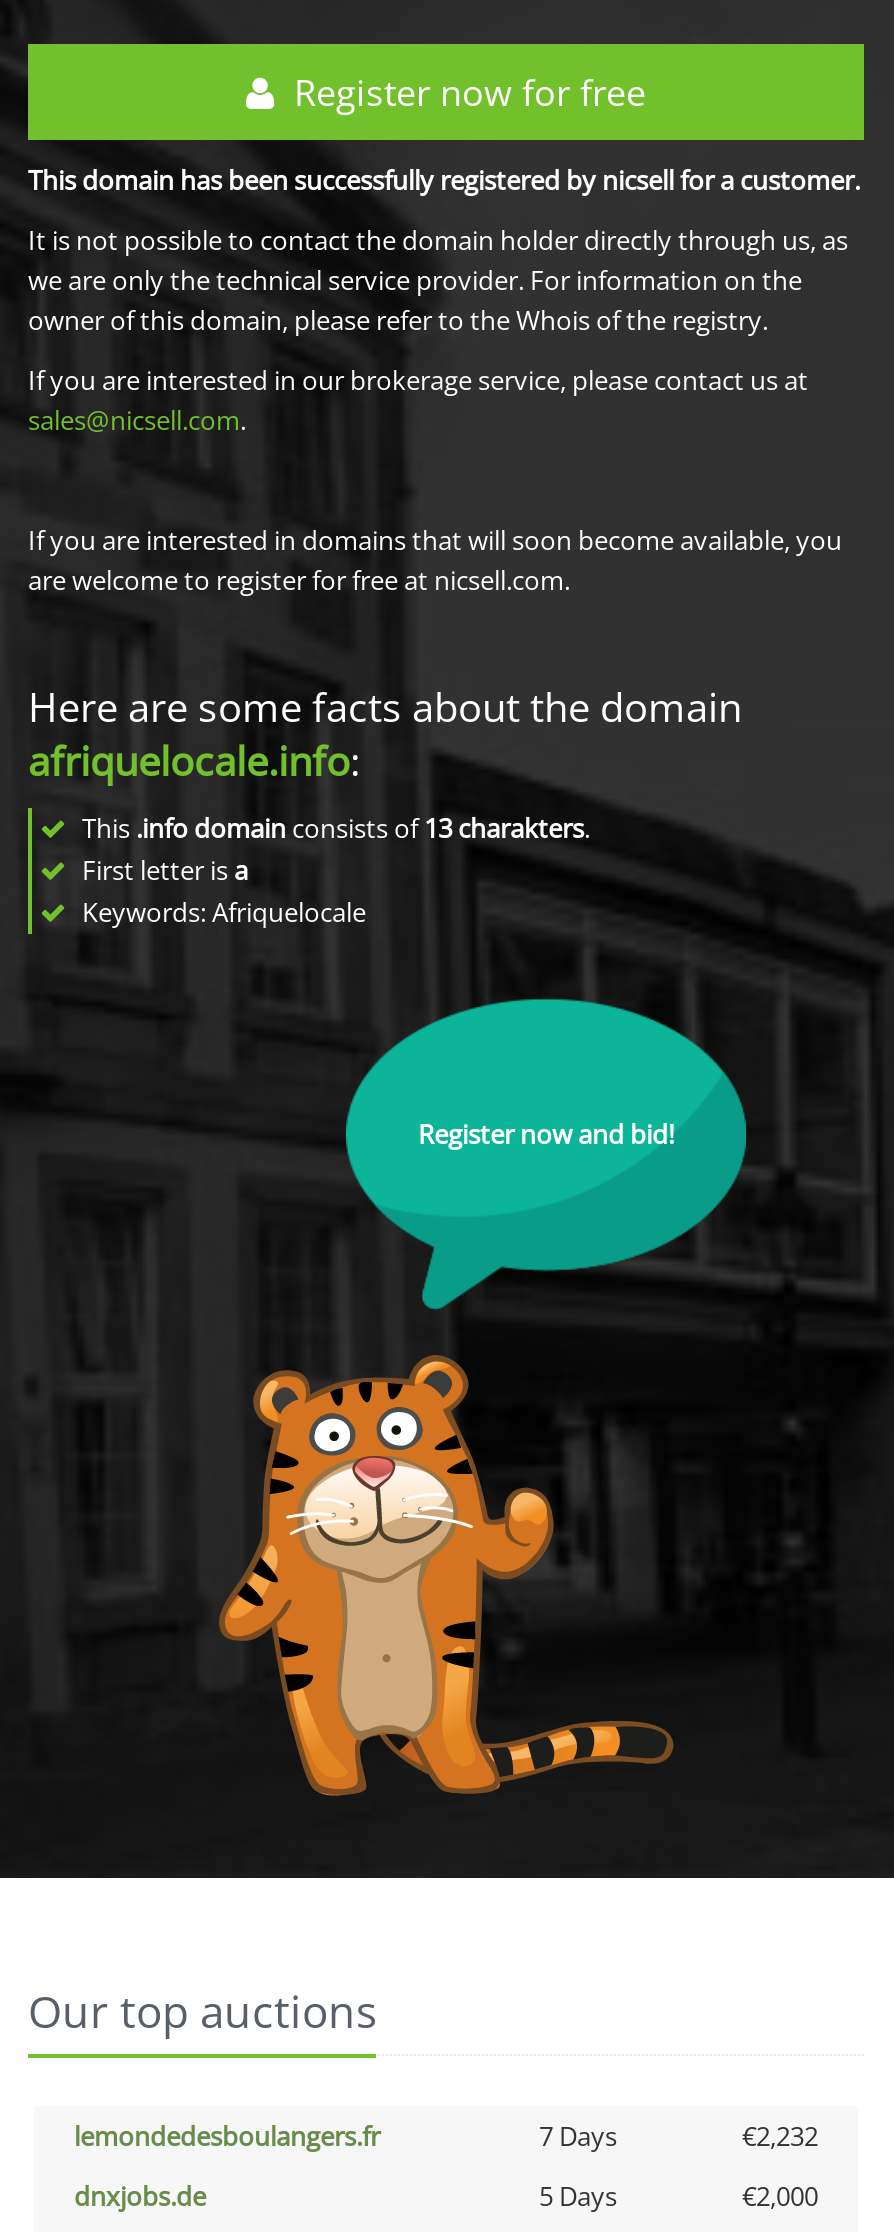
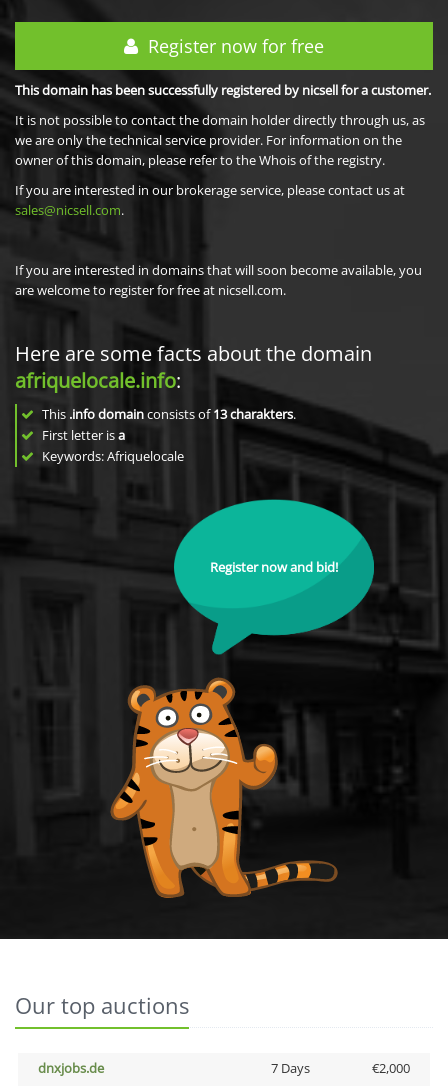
- lemondedesboulangers.fr
- 7 Days
- €2,232

- 5 Days
+ 7 Days
